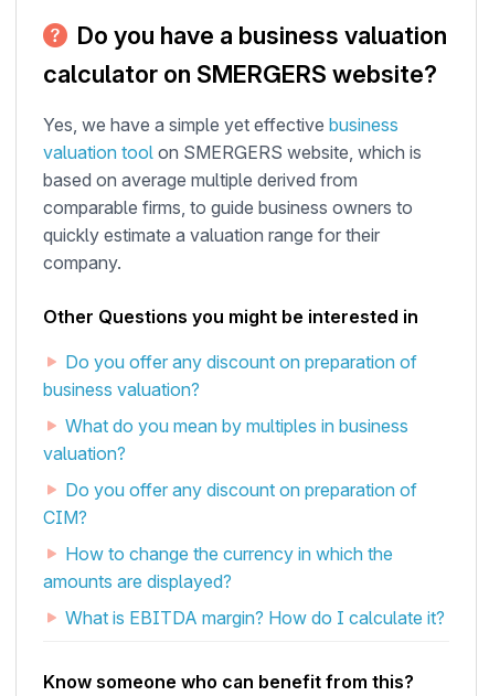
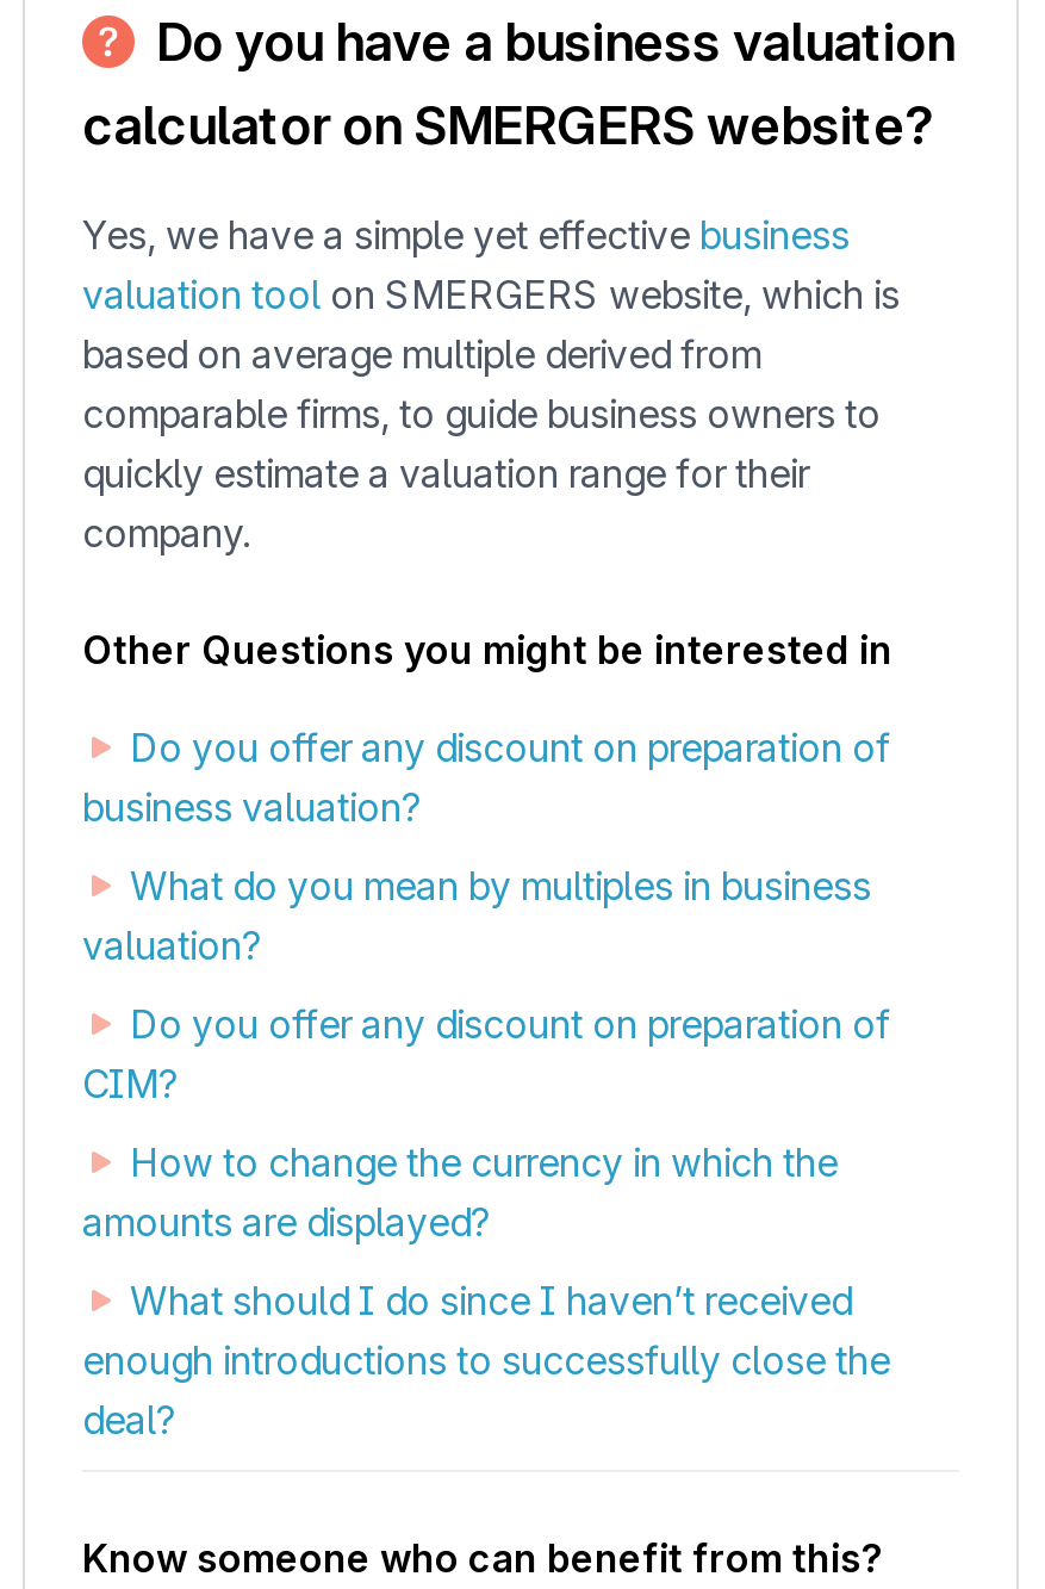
- What is EBITDA margin? How do I calculate it?
+ What should I do since I haven’t received
+ enough introductions to successfully close the
+ deal?
